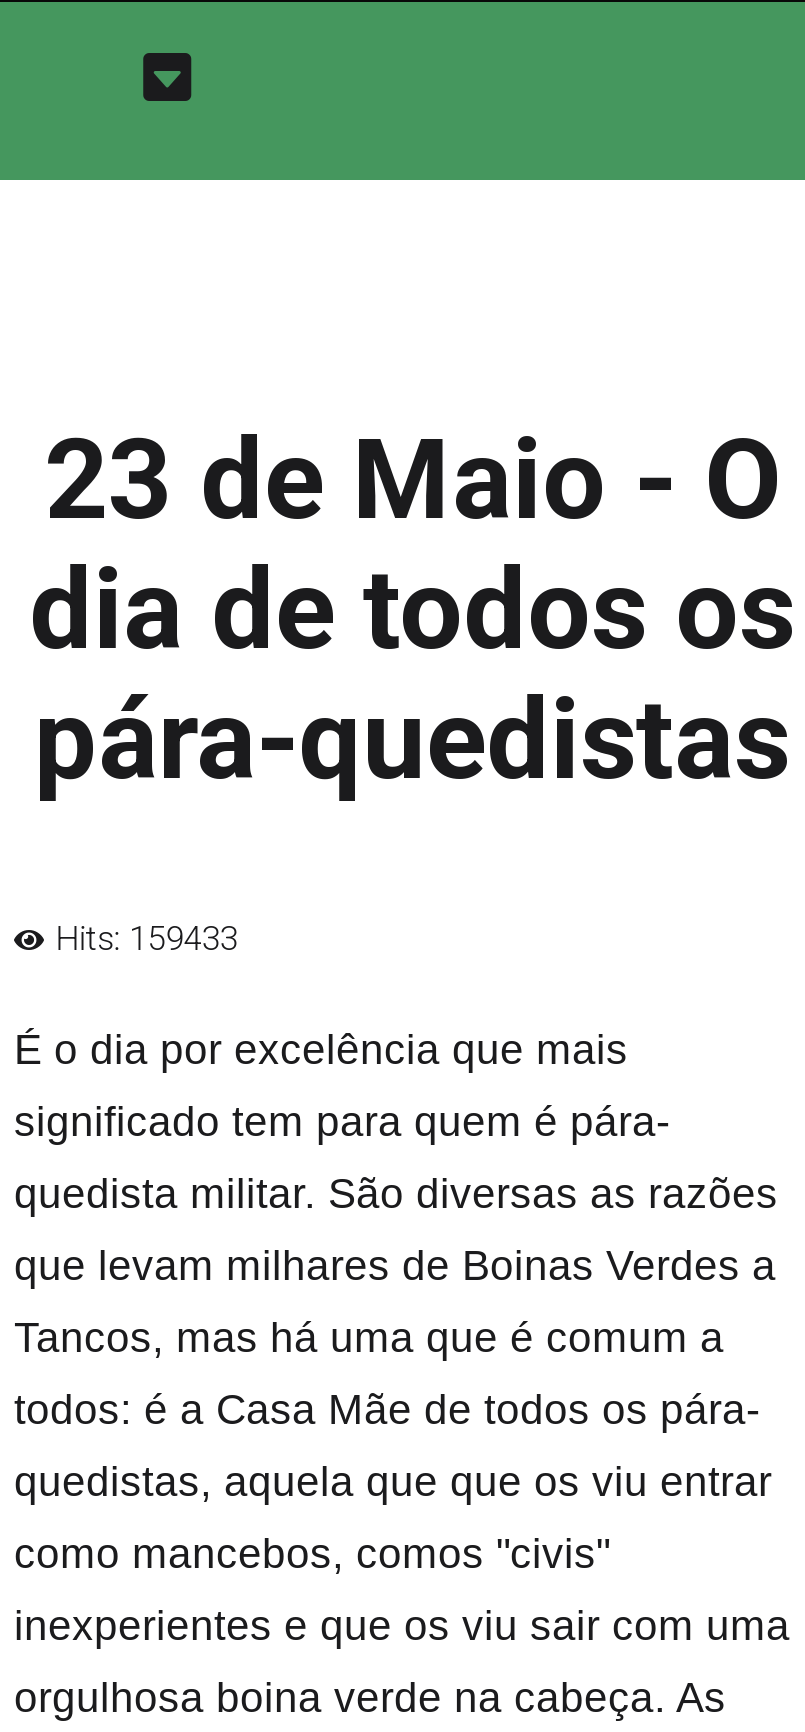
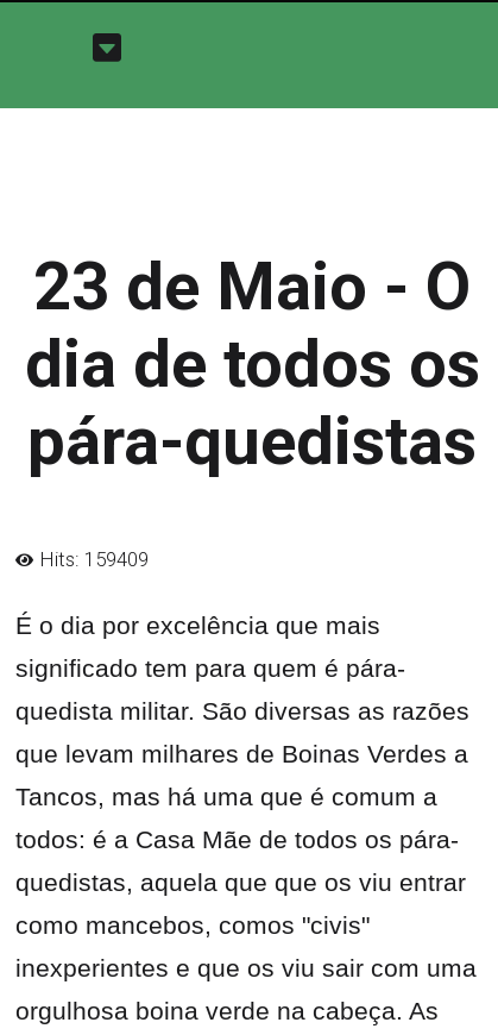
- Hits: 159433
+ Hits: 159409
